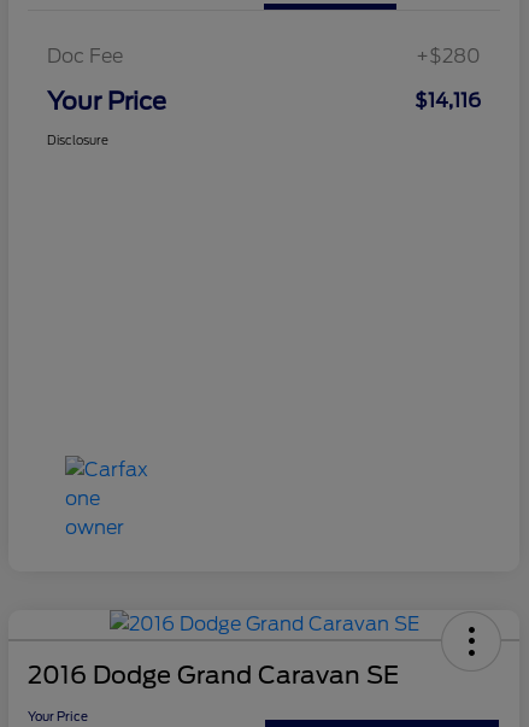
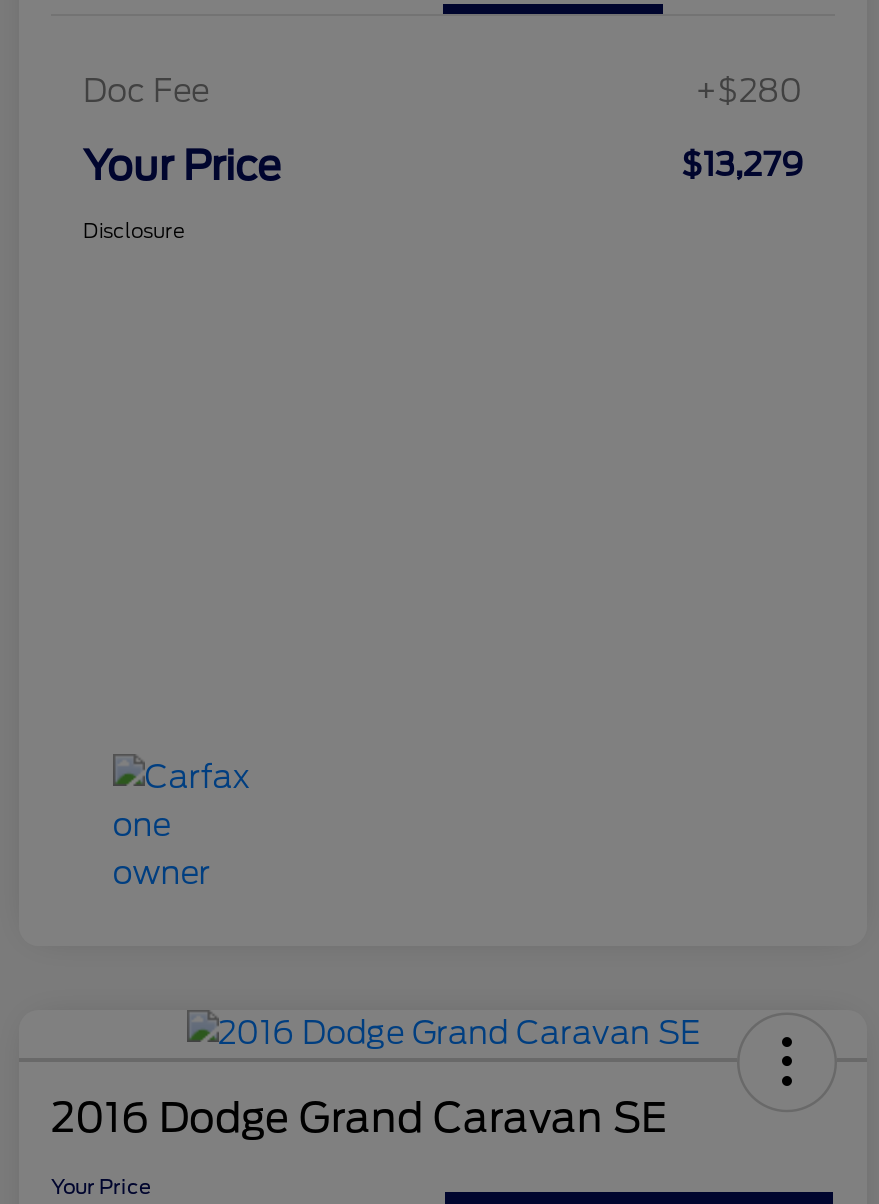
- $14,116
+ $13,279
